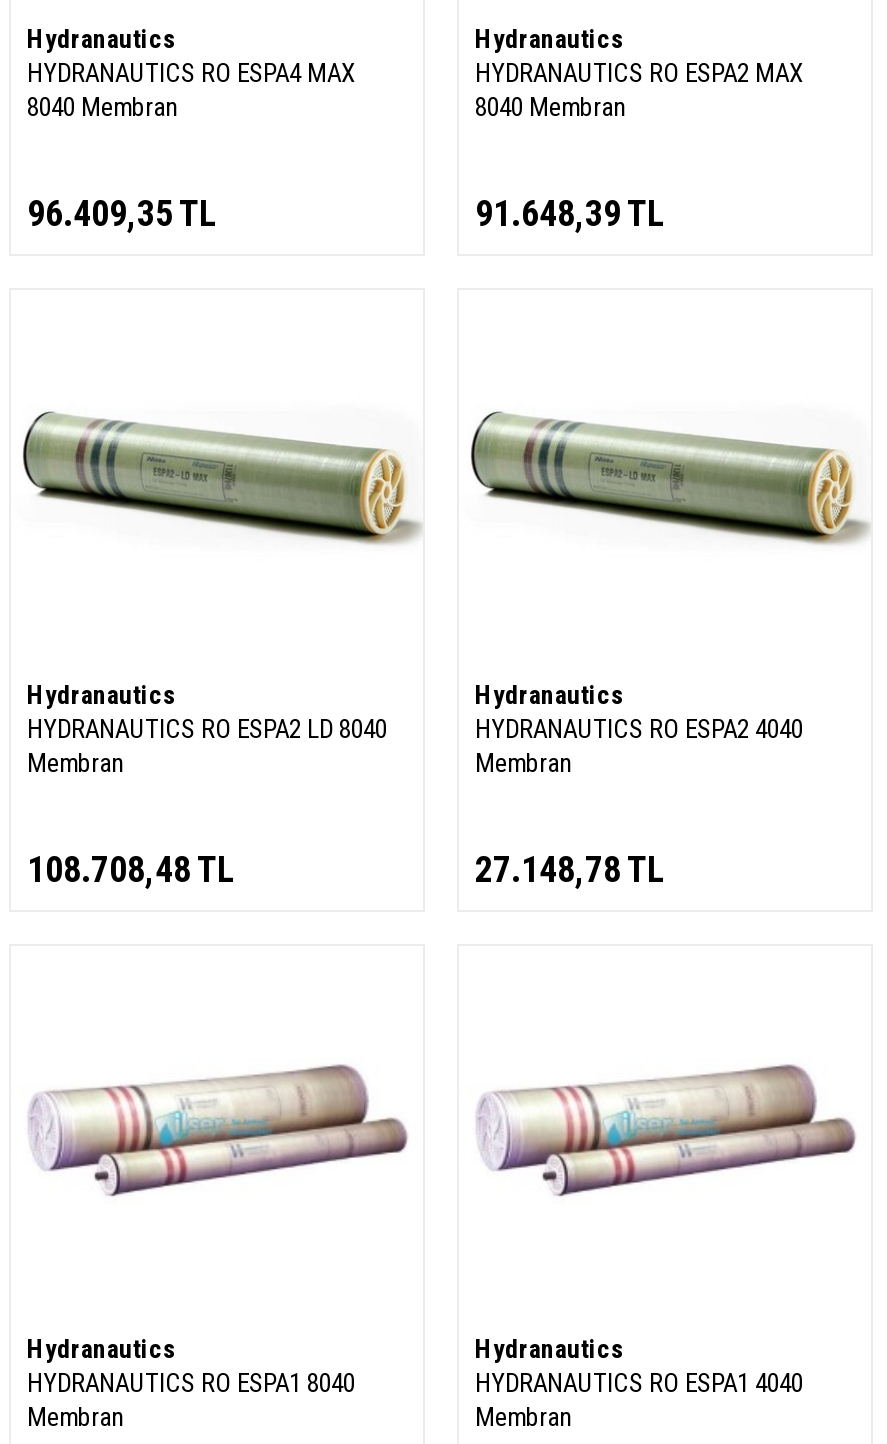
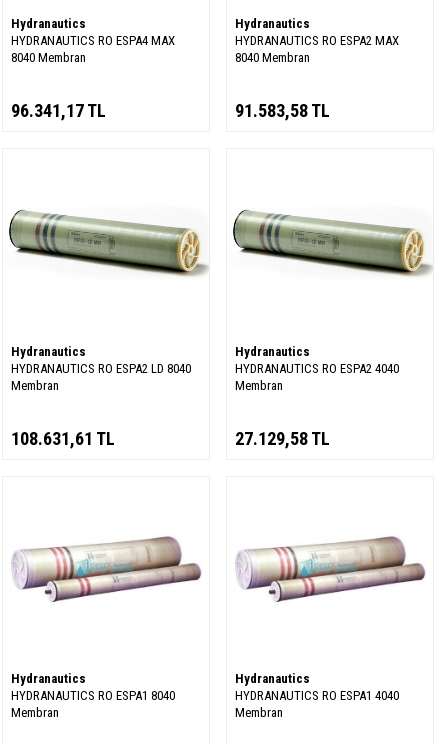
- 96.409,35 TL
+ 96.341,17 TL

- 91.648,39 TL
+ 91.583,58 TL

- 108.708,48 TL
+ 108.631,61 TL

- 27.148,78 TL
+ 27.129,58 TL
